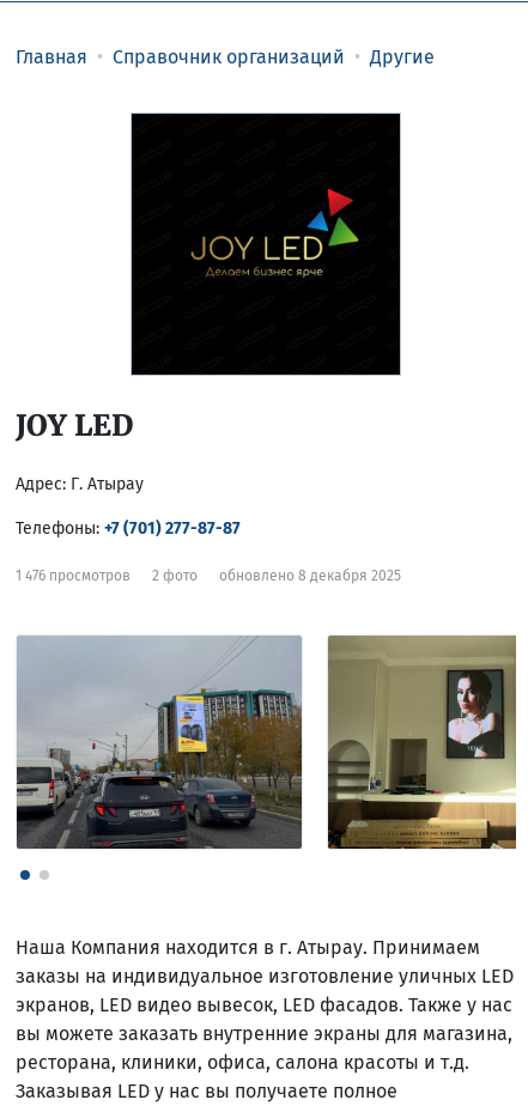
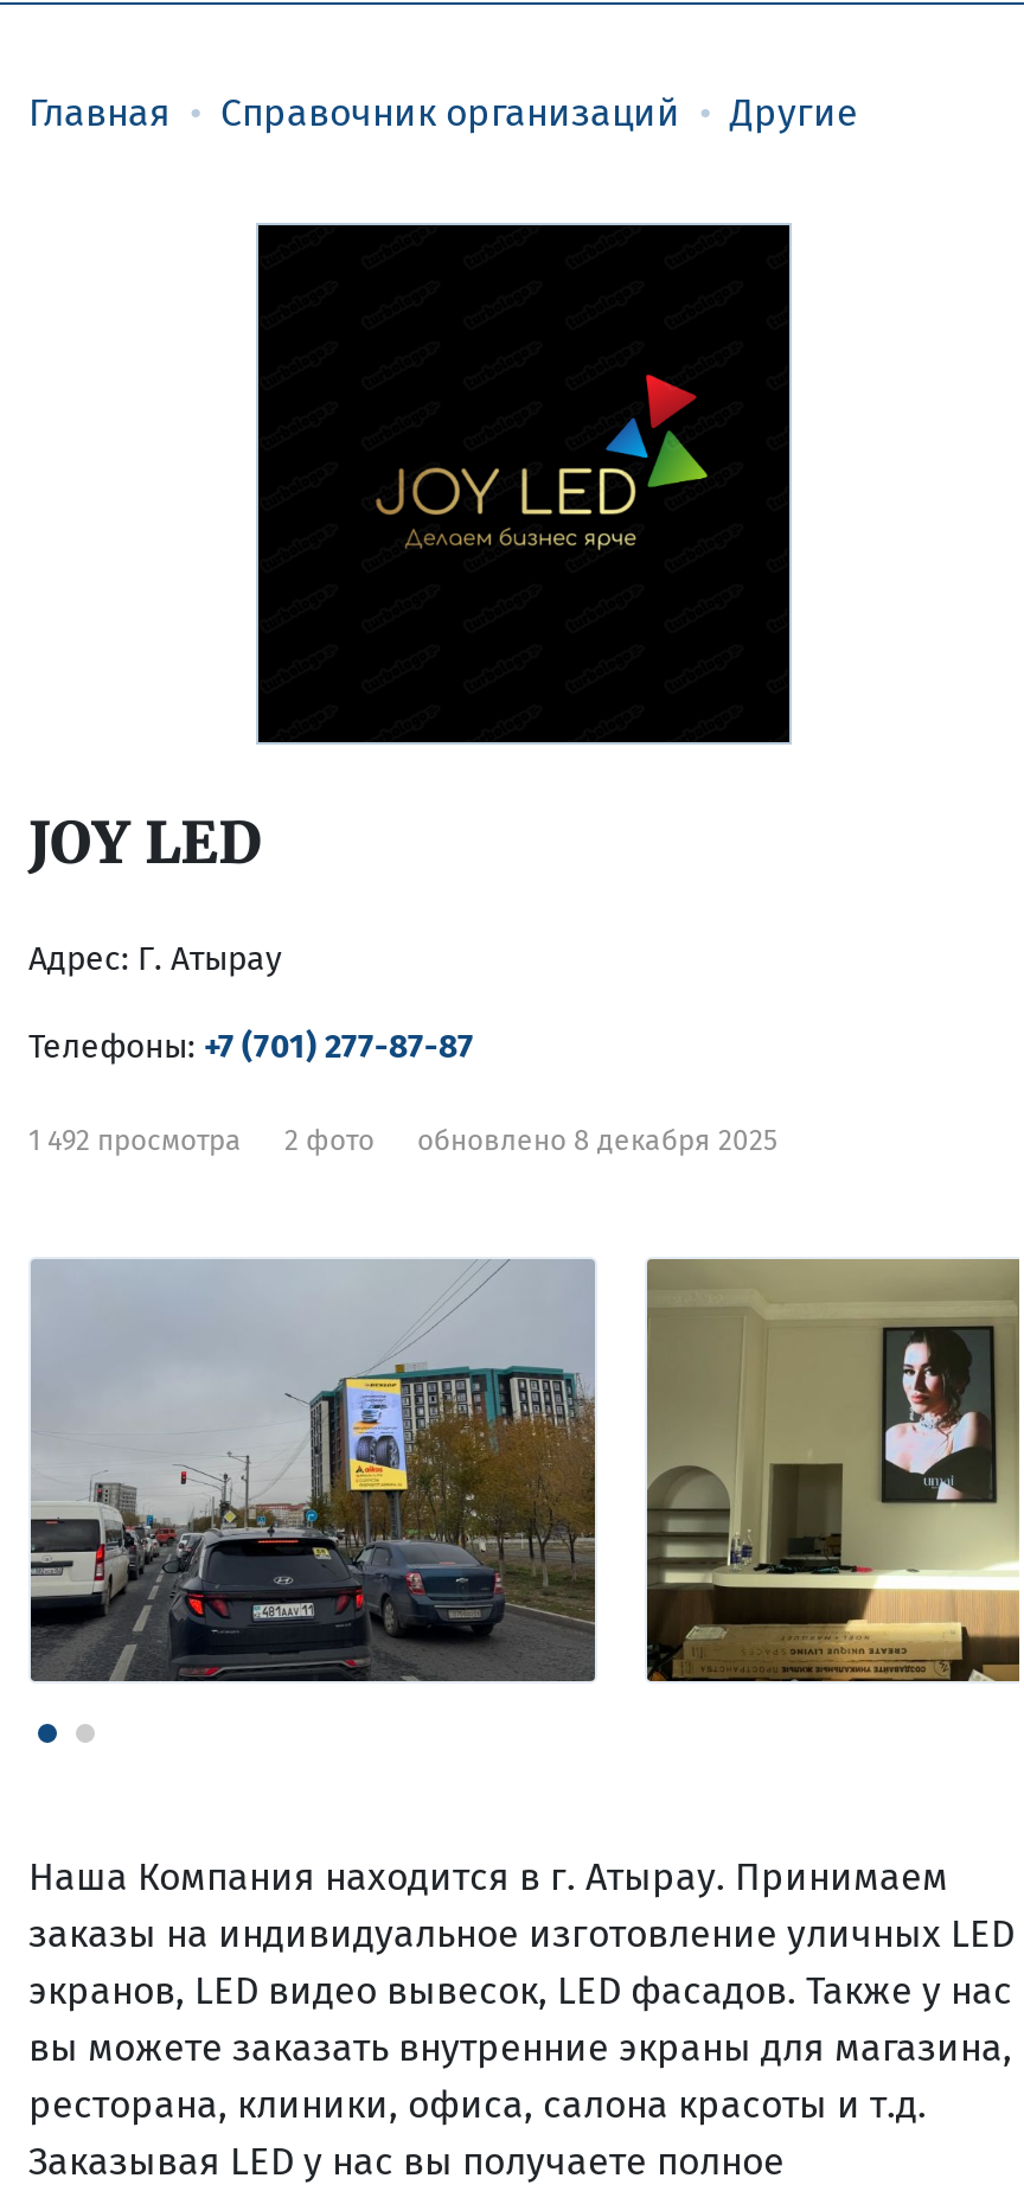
- 1 476 просмотров 2 фото обновлено 8 декабря 2025
+ 1 492 просмотра 2 фото обновлено 8 декабря 2025
